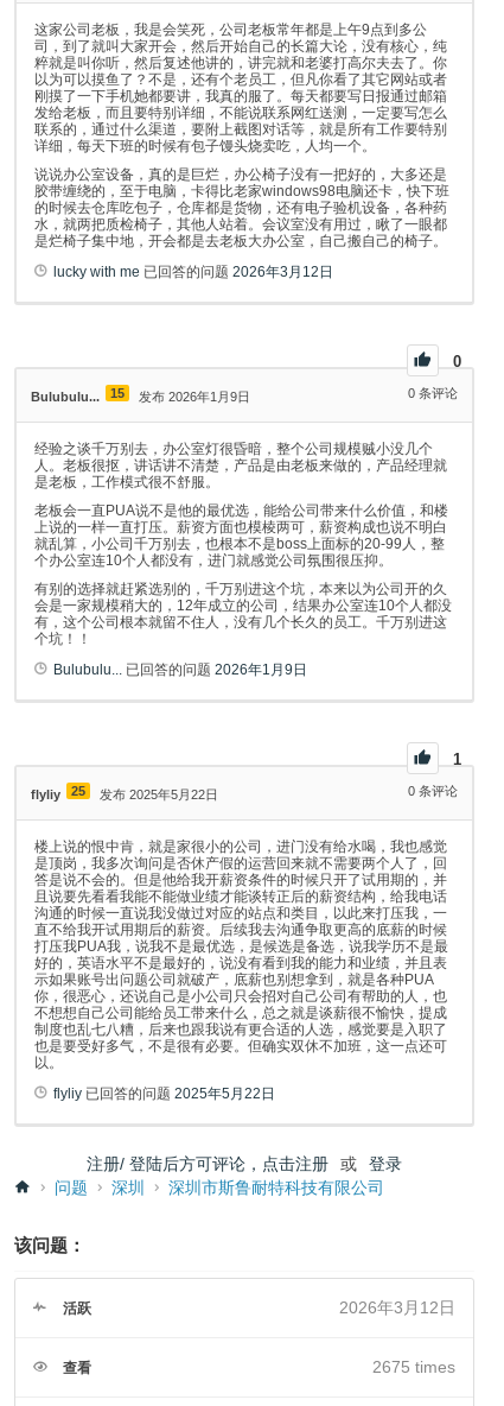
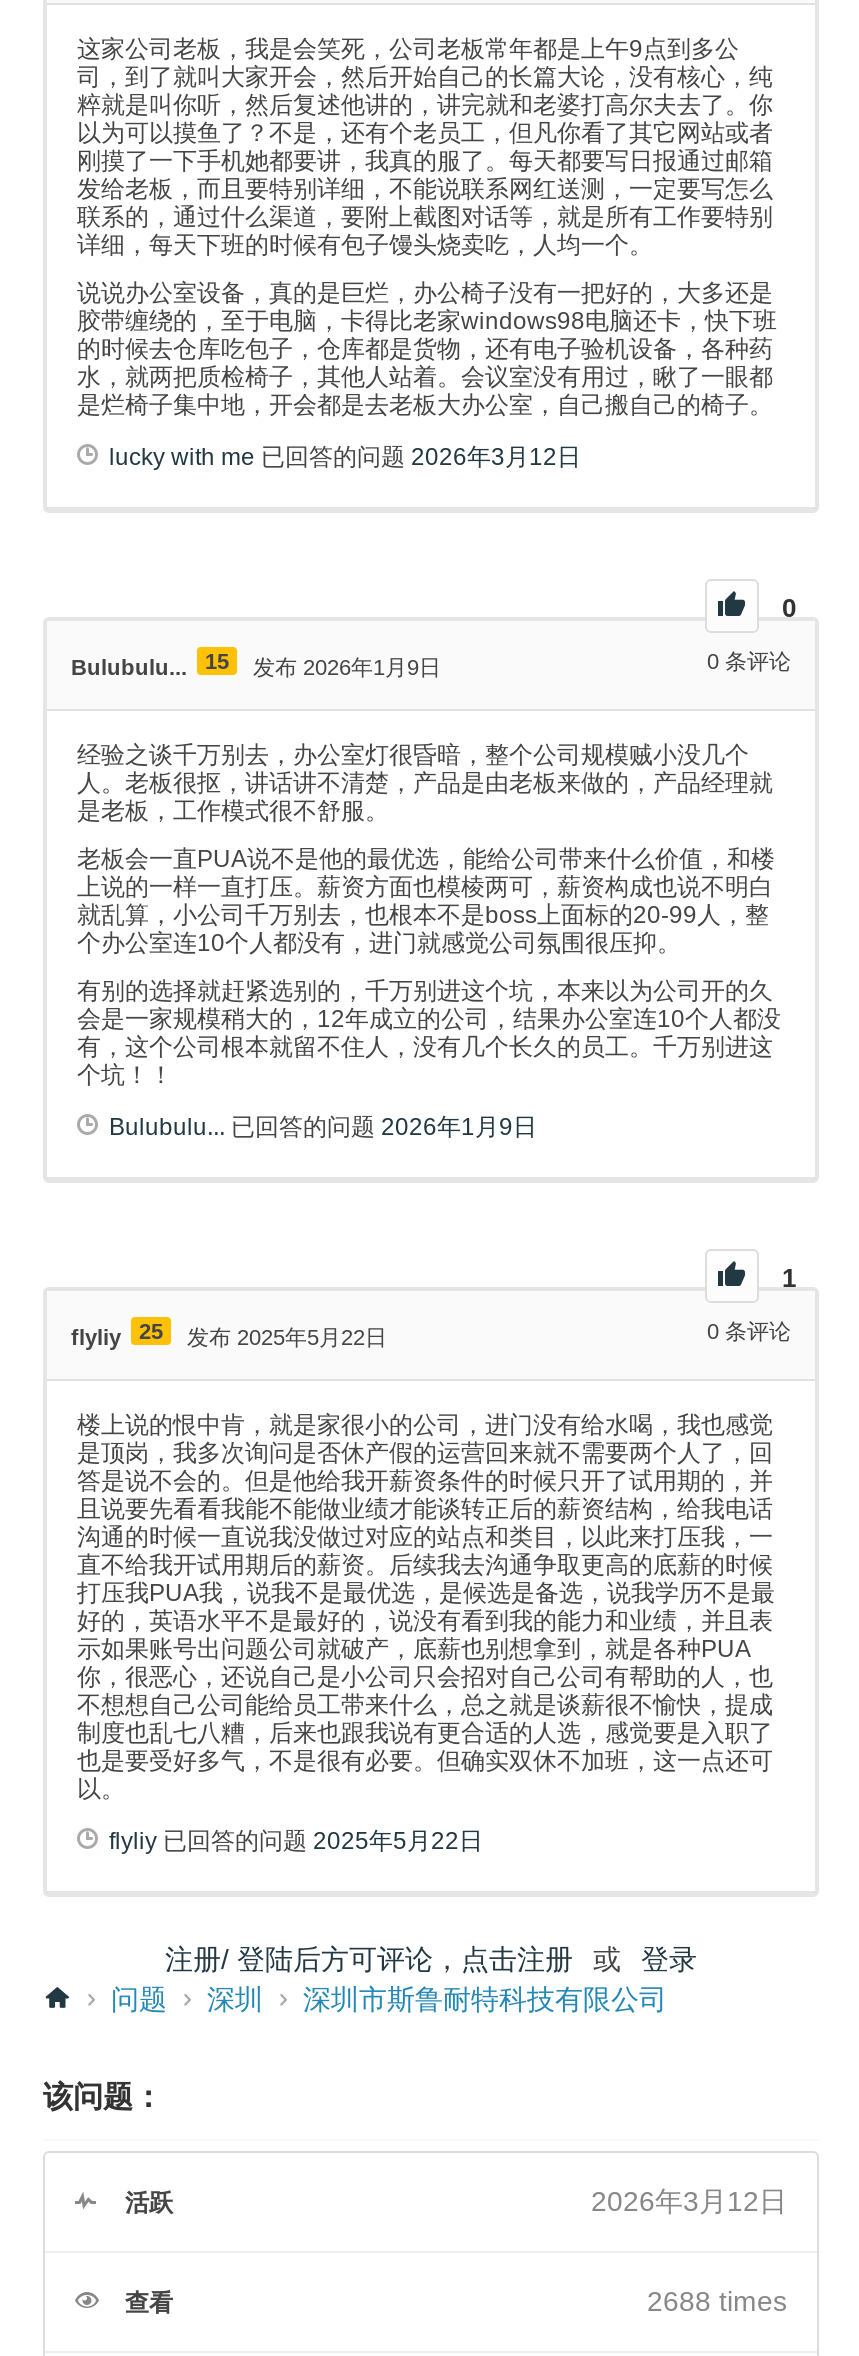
- 2675 times
+ 2688 times
